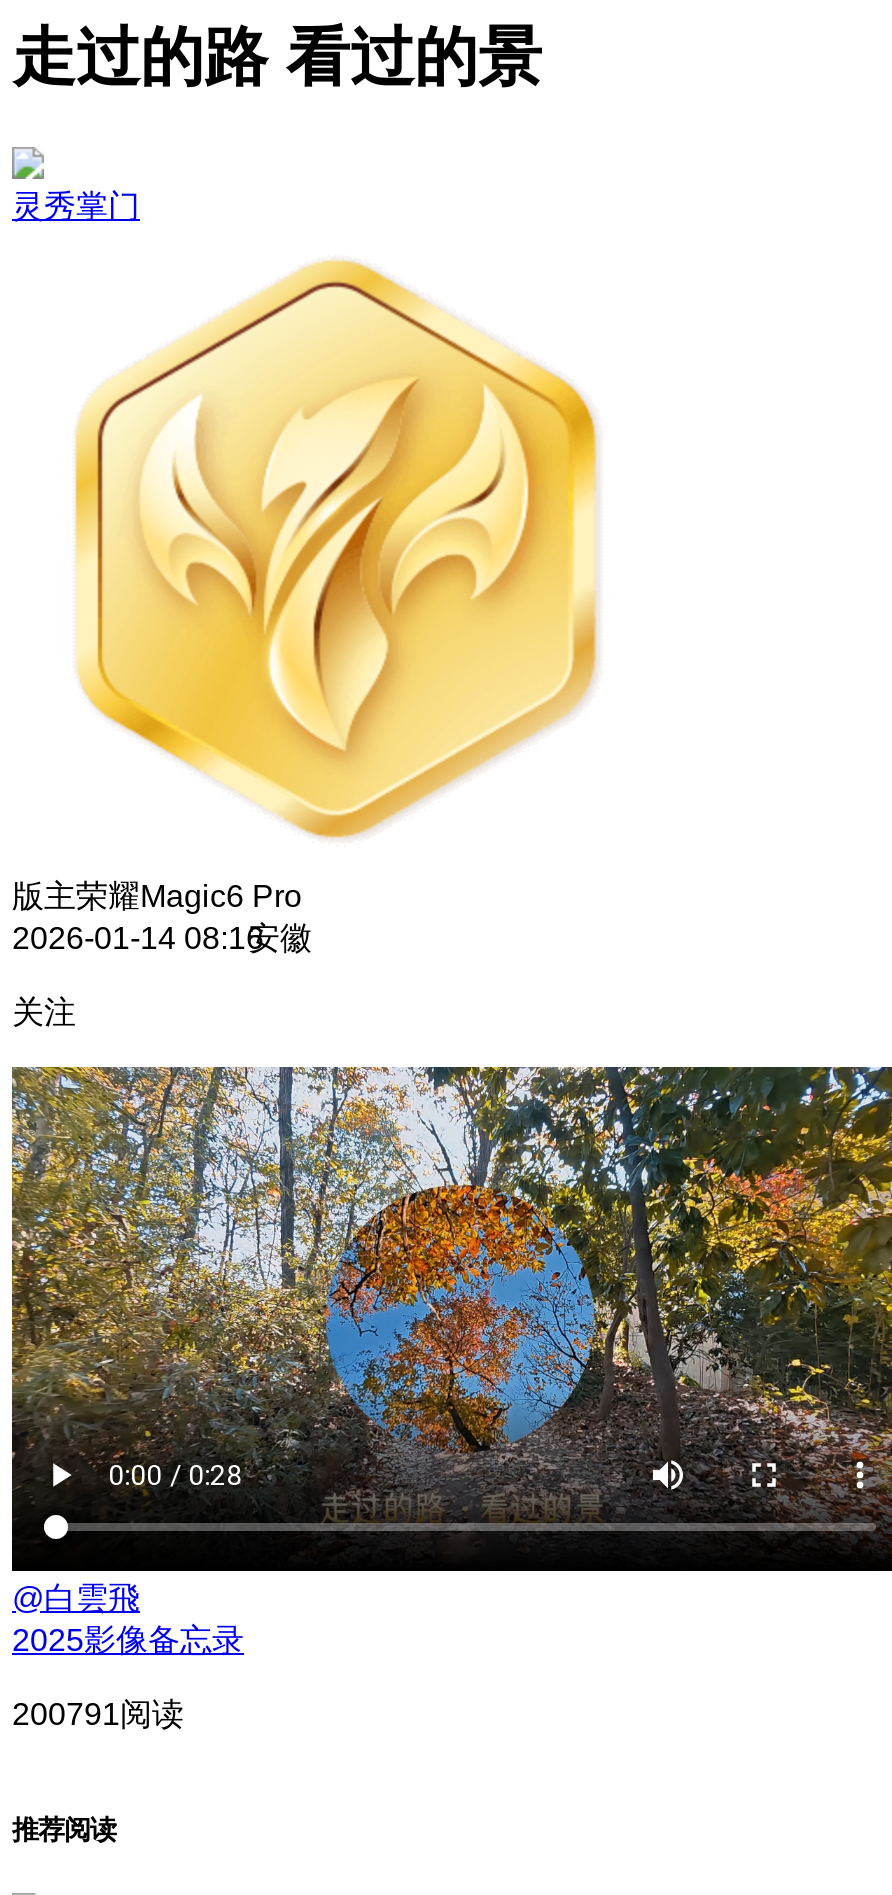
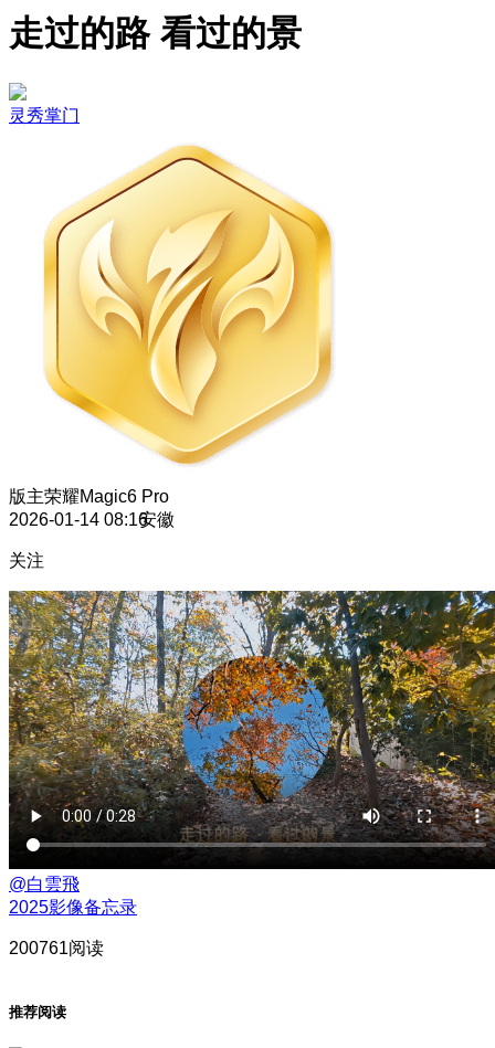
- 200791阅读
+ 200761阅读
